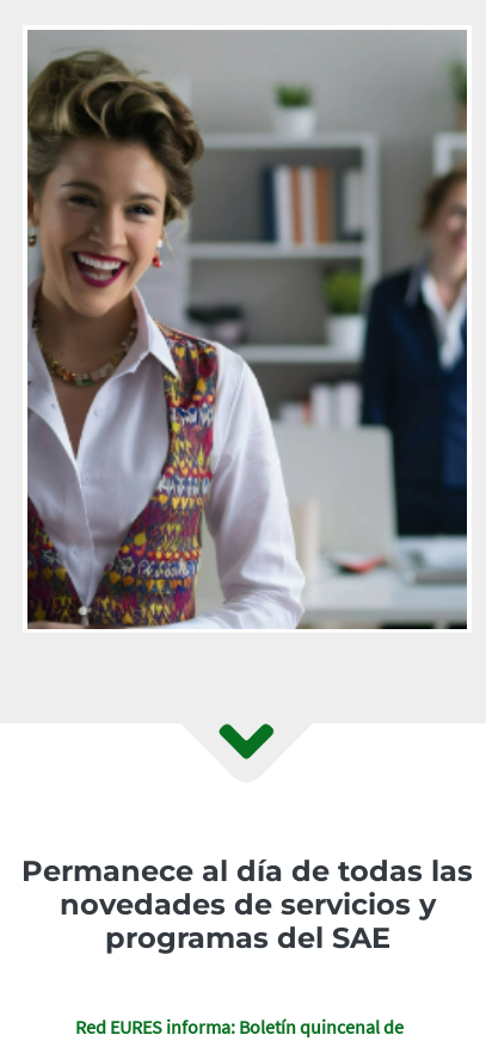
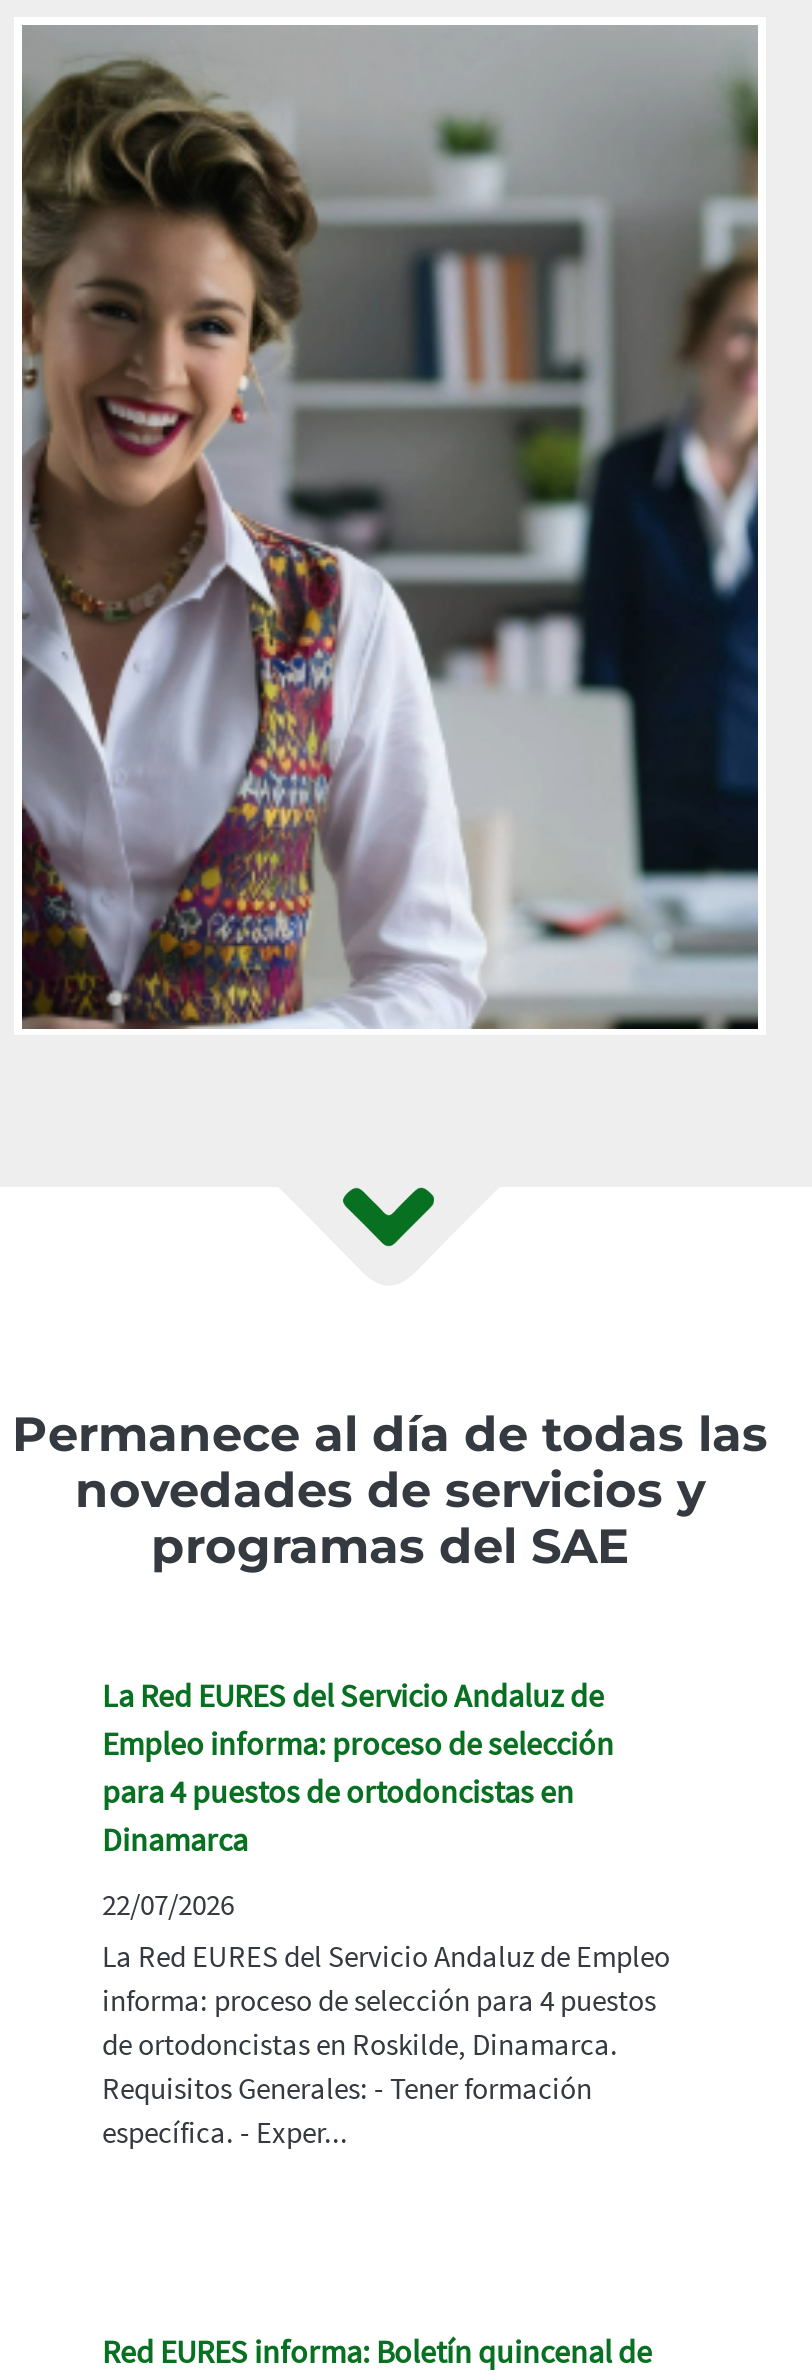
+ La Red EURES del Servicio Andaluz de
+ Empleo informa: proceso de selección
+ para 4 puestos de ortodoncistas en
+ Dinamarca
+ 22/07/2026
+ La Red EURES del Servicio Andaluz de Empleo
+ informa: proceso de selección para 4 puestos
+ de ortodoncistas en Roskilde, Dinamarca.
+ Requisitos Generales: - Tener formación
+ específica. - Exper...
